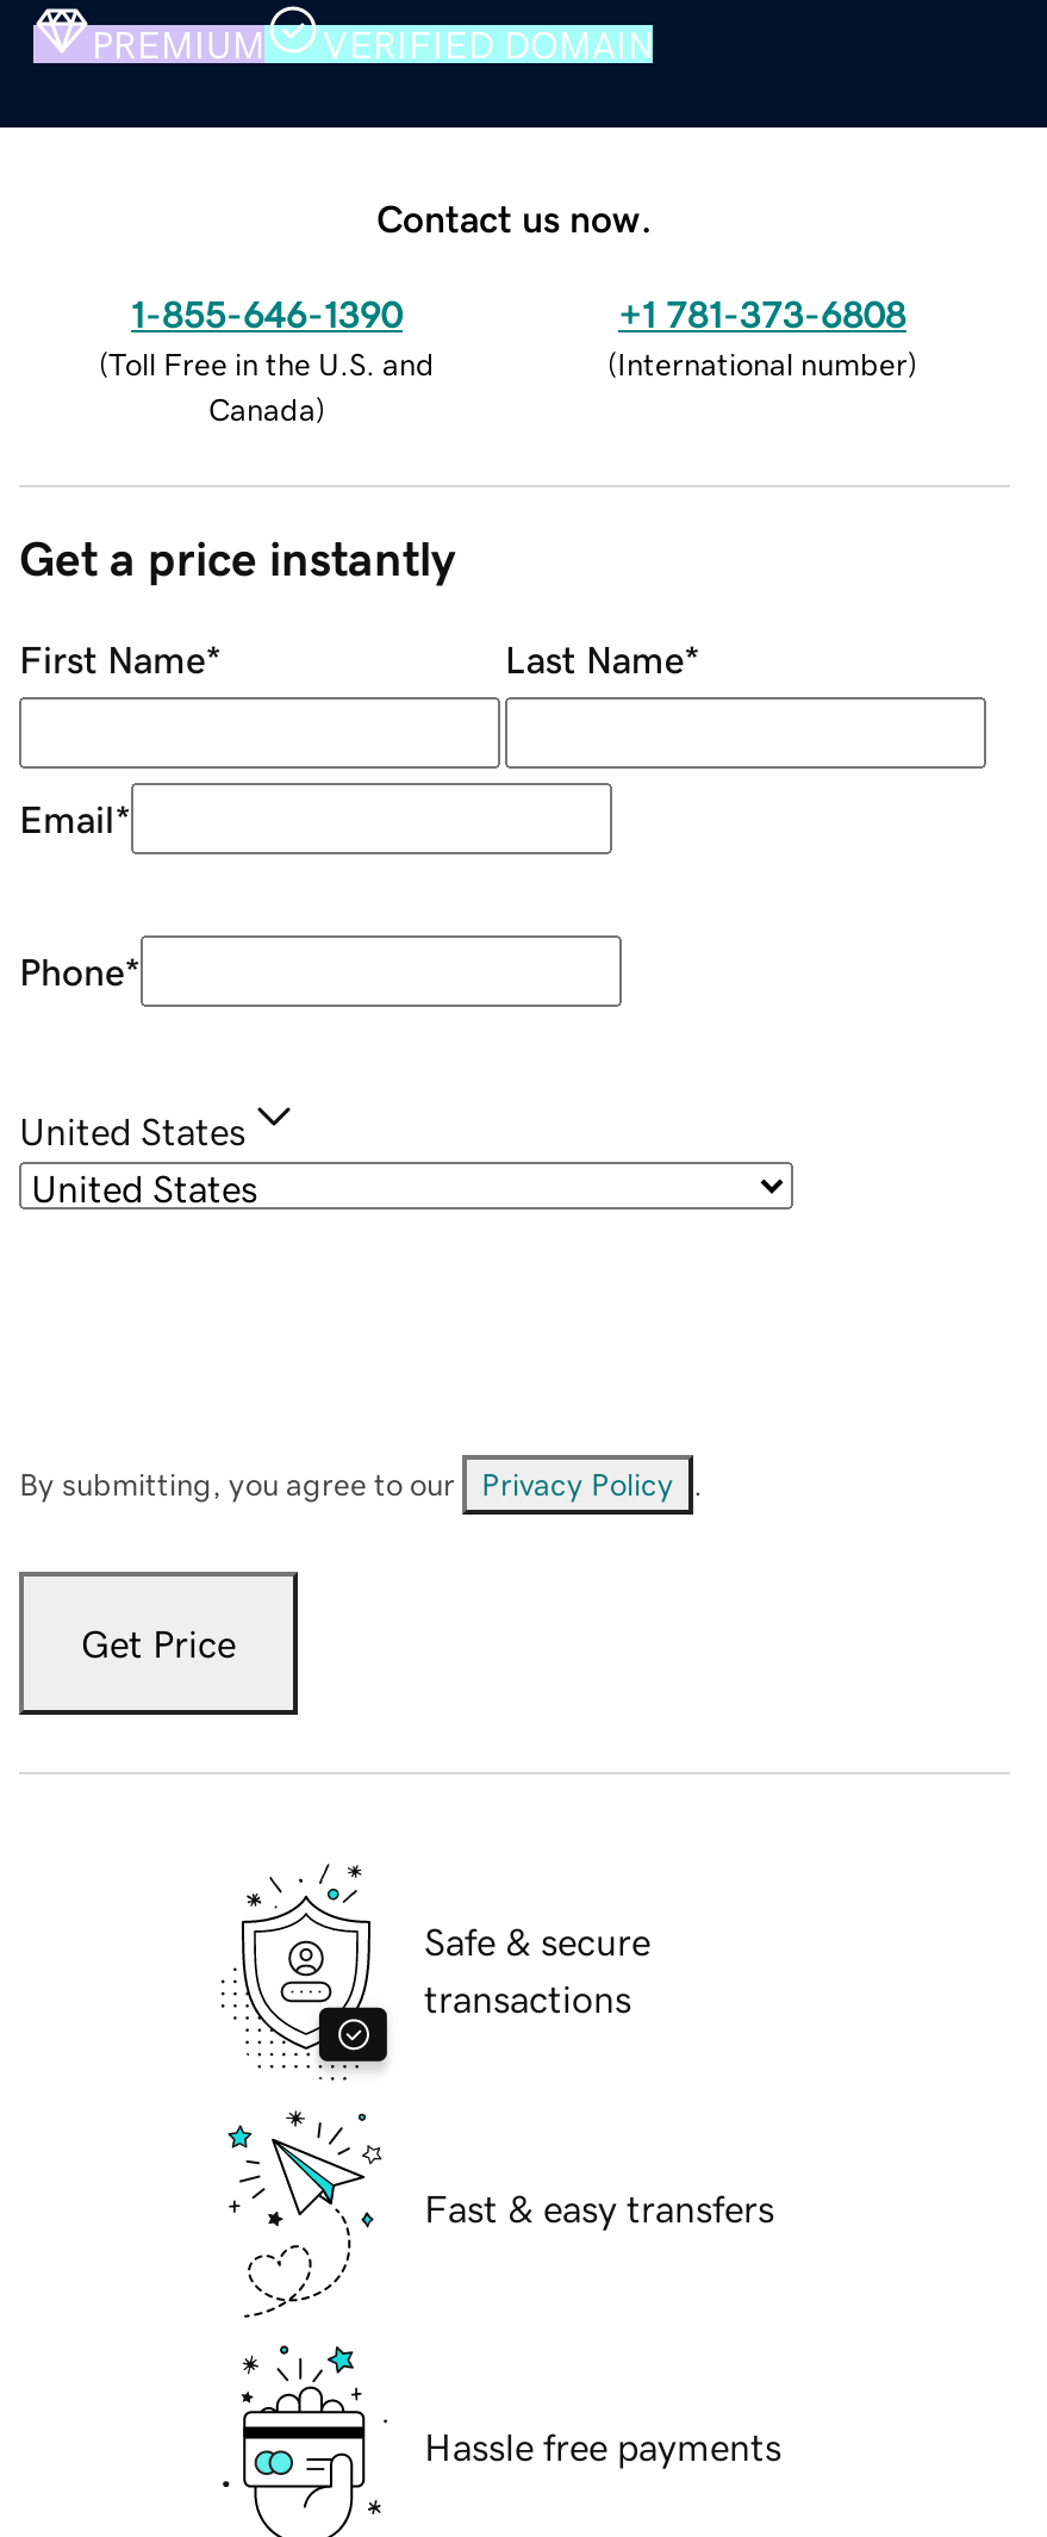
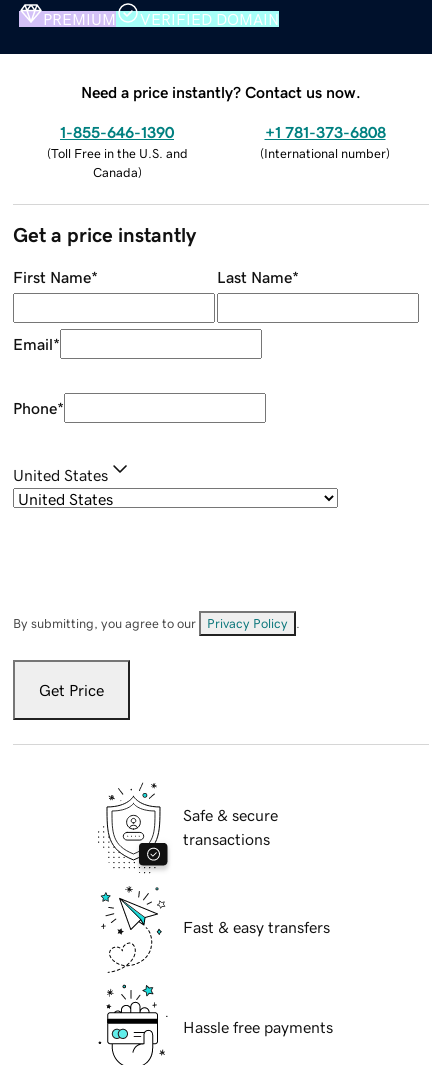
- Contact us now.
+ Need a price instantly? Contact us now.
